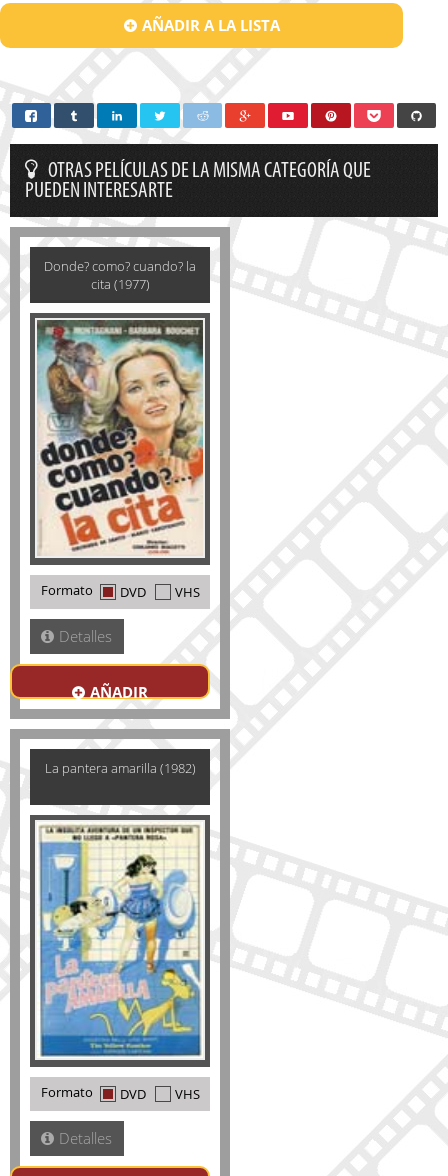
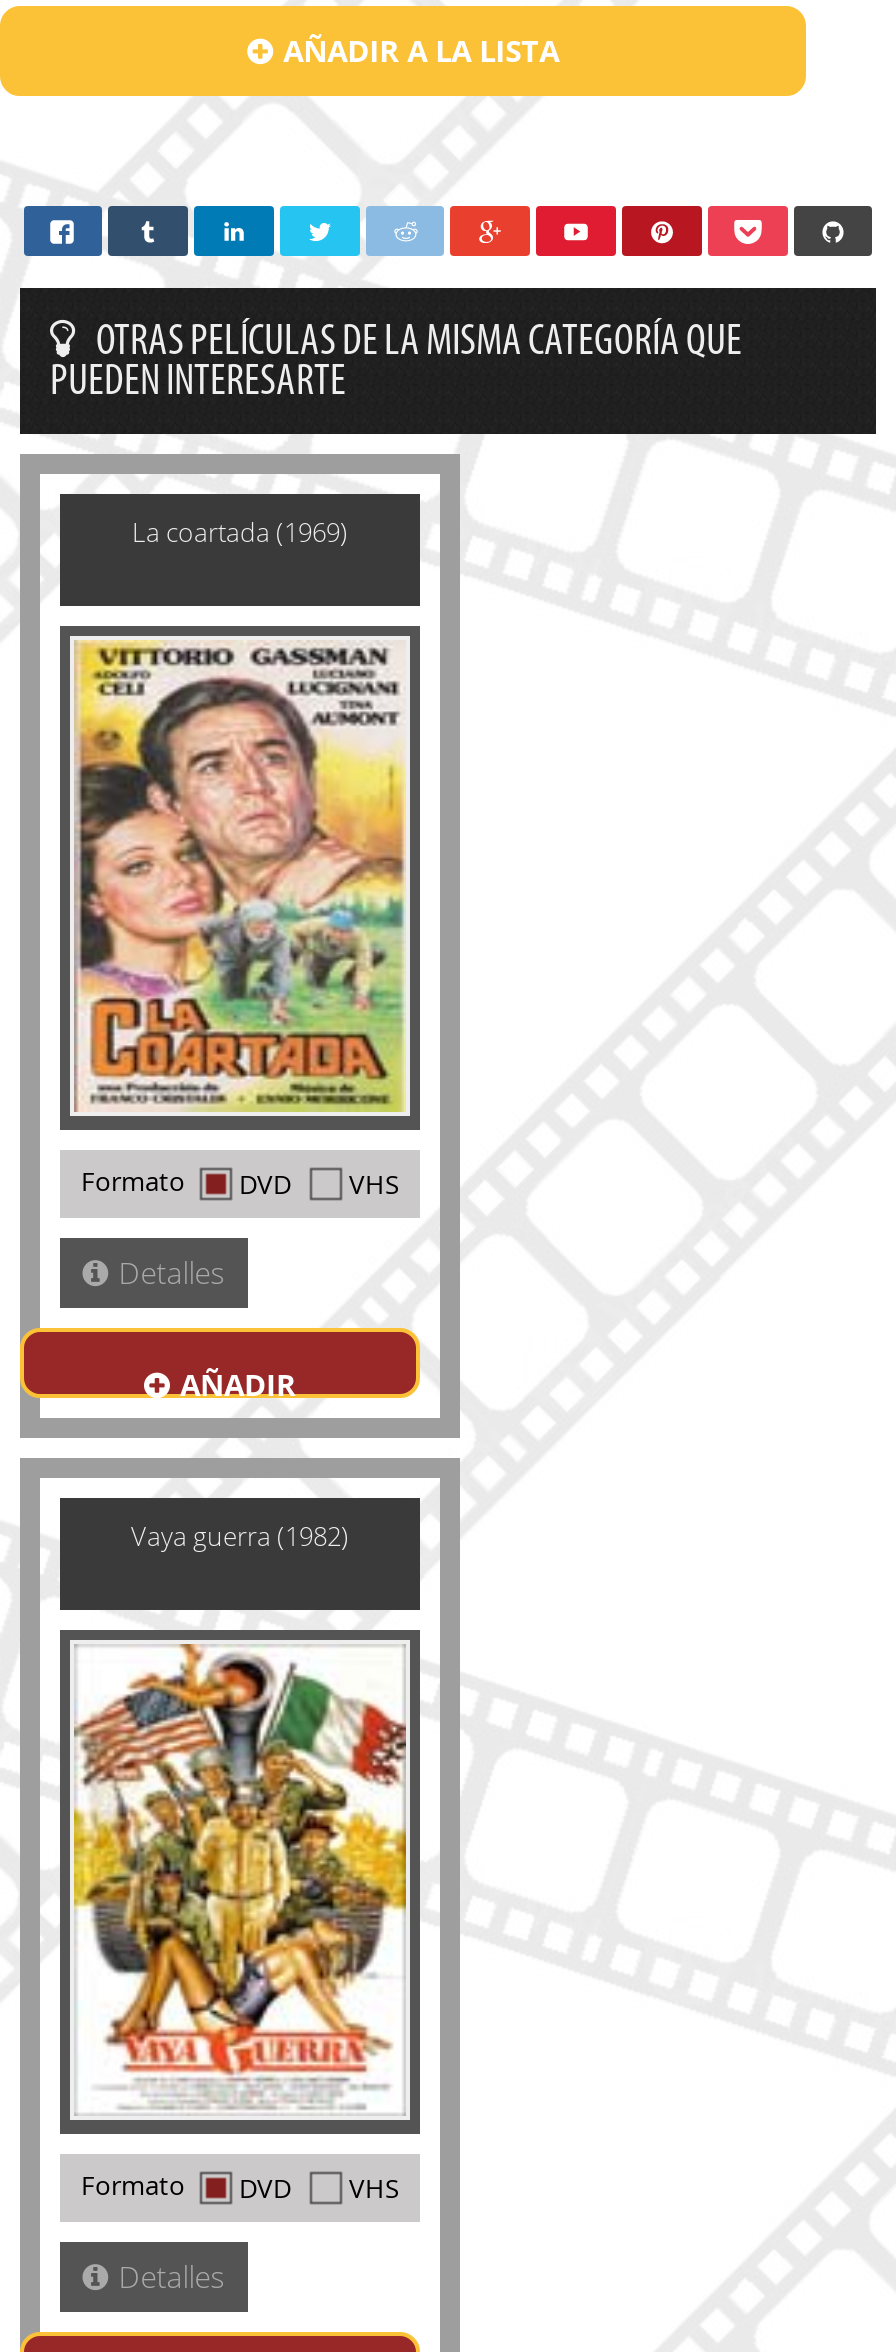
- Donde? como? cuando? la
- cita (1977)
+ La coartada (1969)

- [image]
+ [image]

- La pantera amarilla (1982)
+ Vaya guerra (1982)

- [image]
+ [image]
